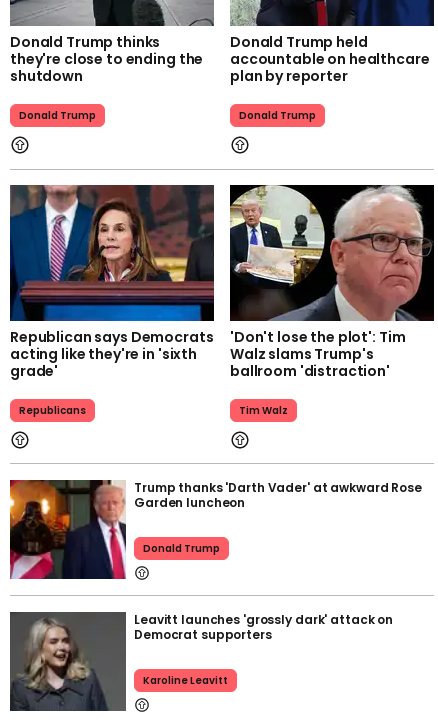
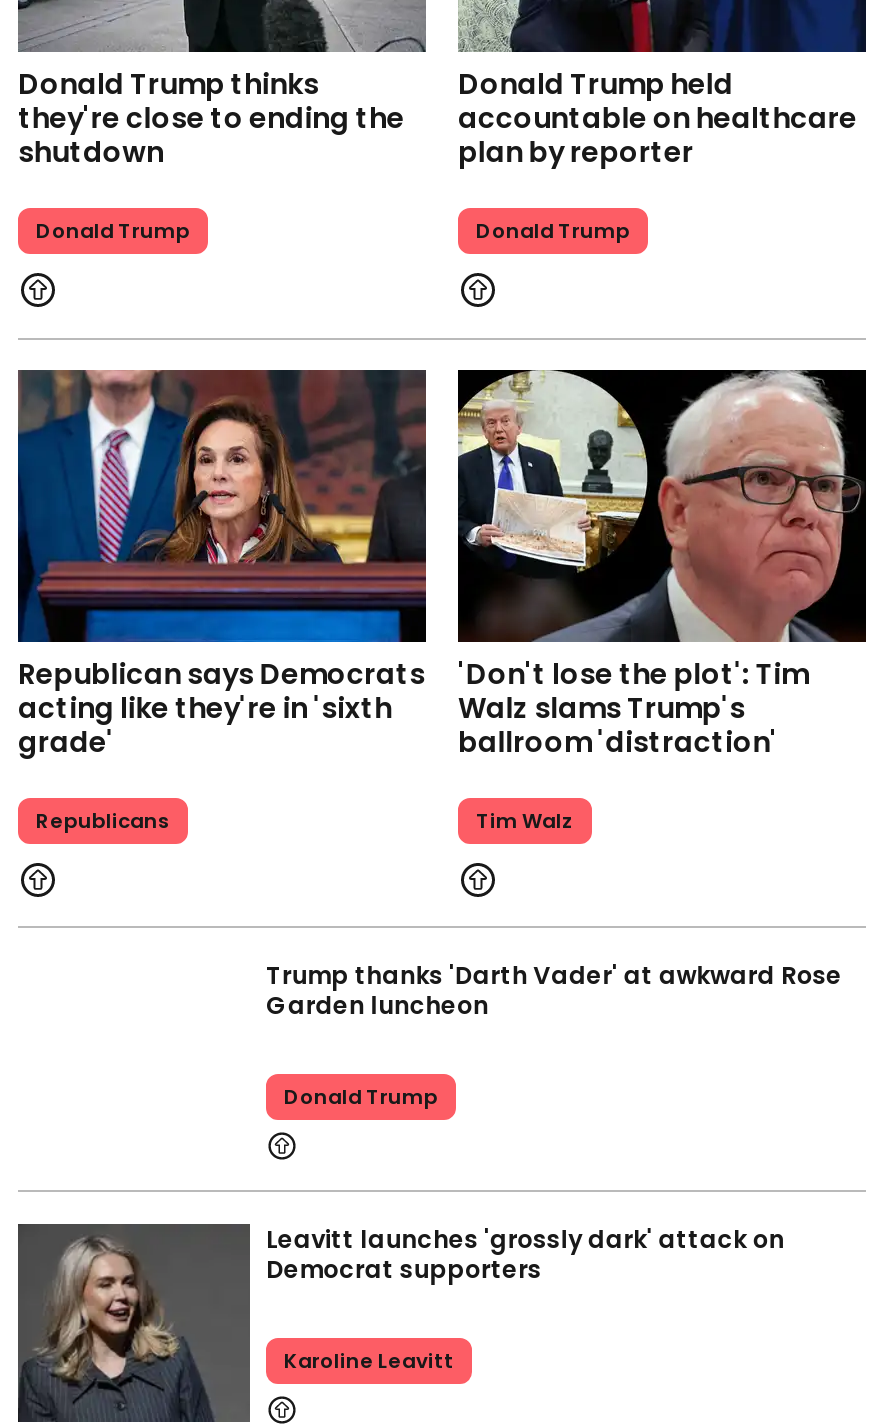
- [image]
